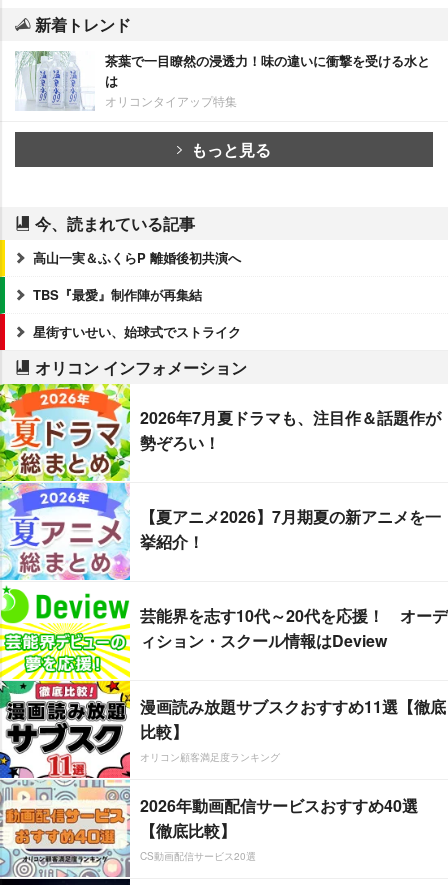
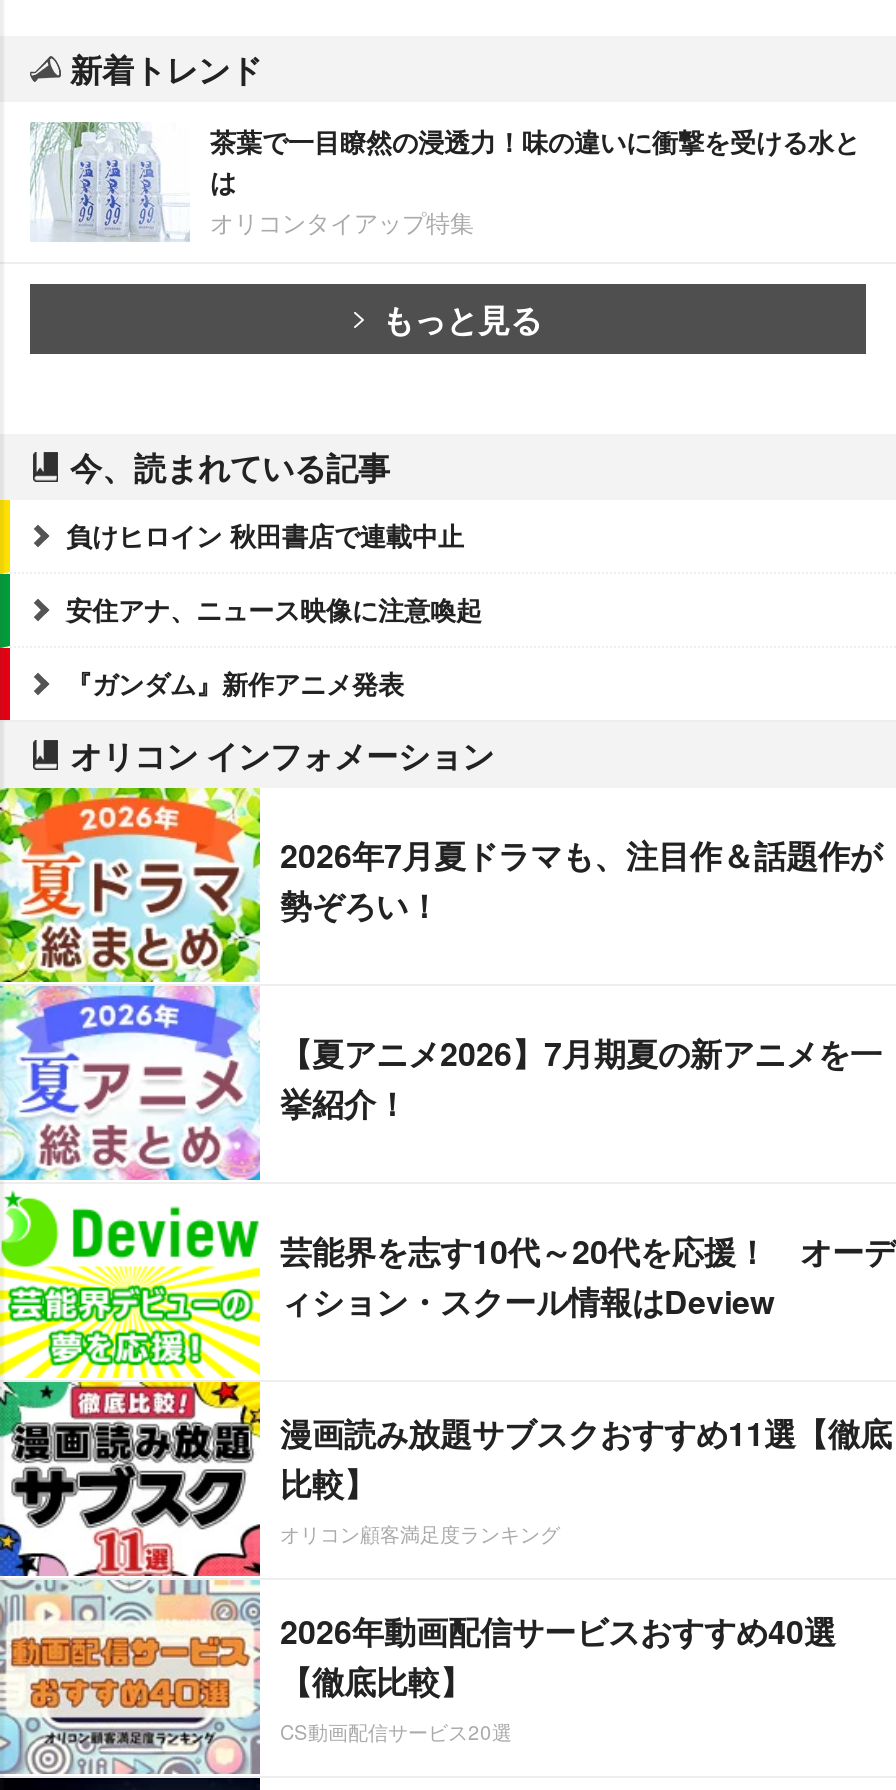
- 高山一実＆ふくらP 離婚後初共演へ
+ 負けヒロイン 秋田書店で連載中止

- TBS『最愛』制作陣が再集結
+ 安住アナ、ニュース映像に注意喚起

- 星街すいせい、始球式でストライク
+ 『ガンダム』新作アニメ発表
